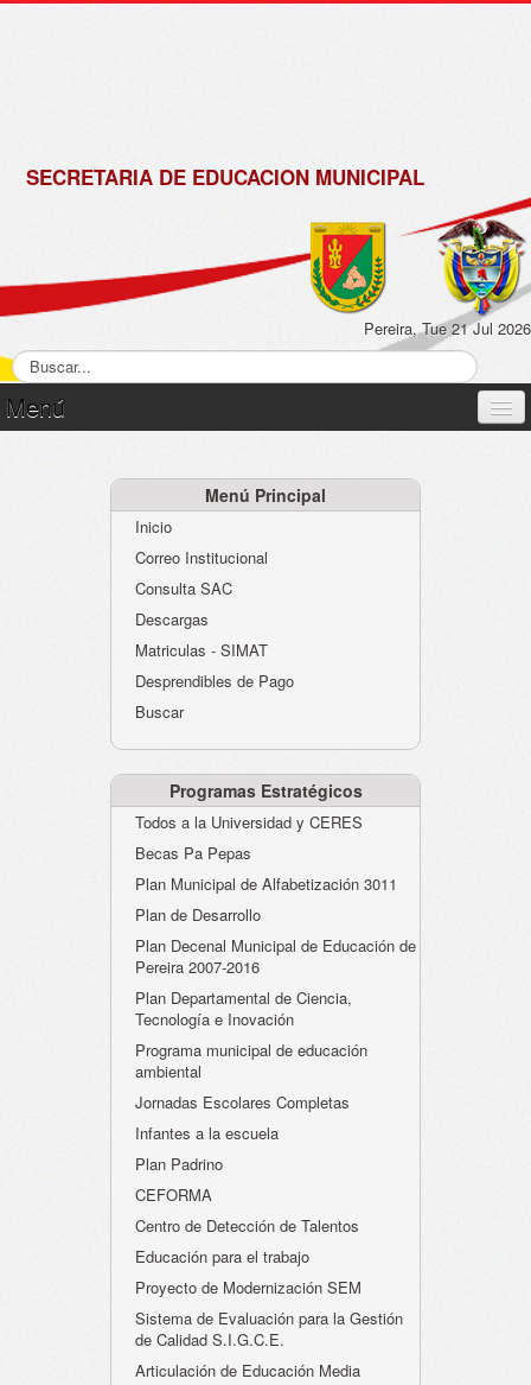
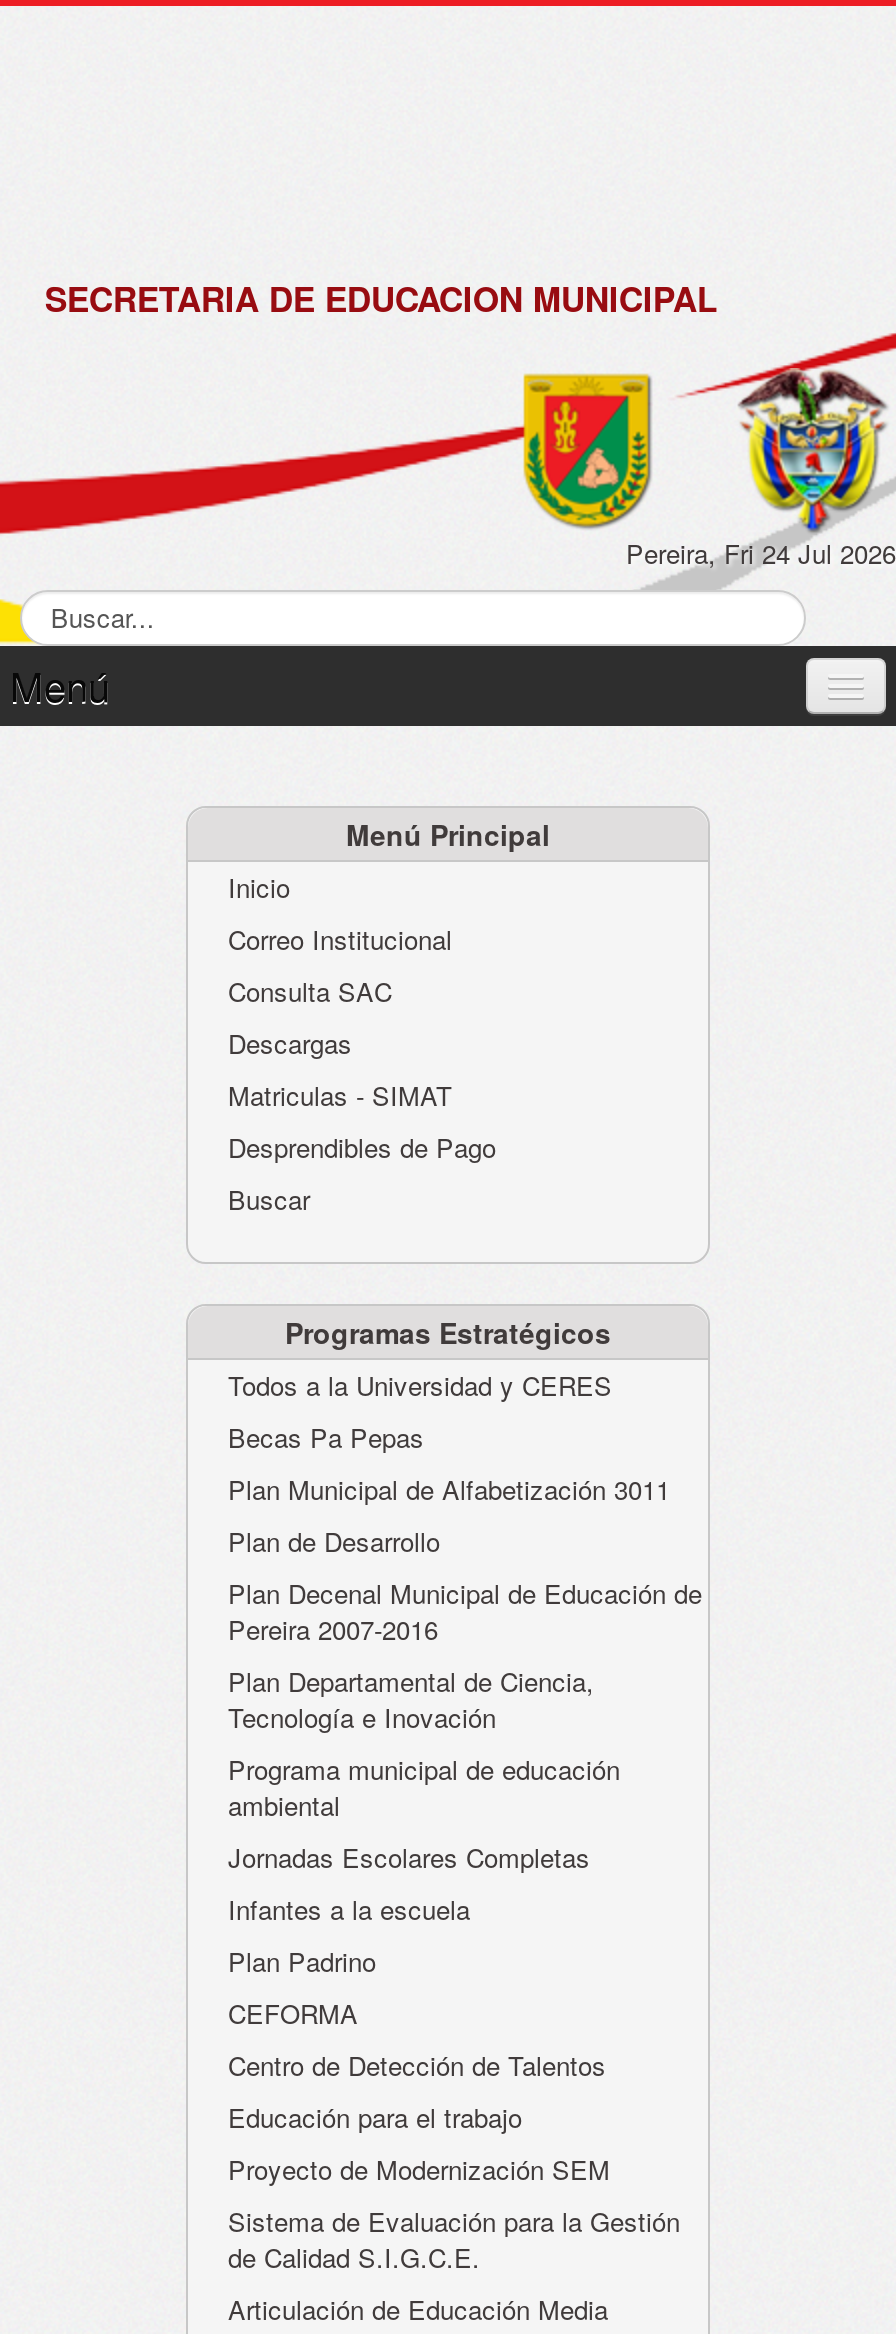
- Pereira, Tue 21 Jul 2026
+ Pereira, Fri 24 Jul 2026
